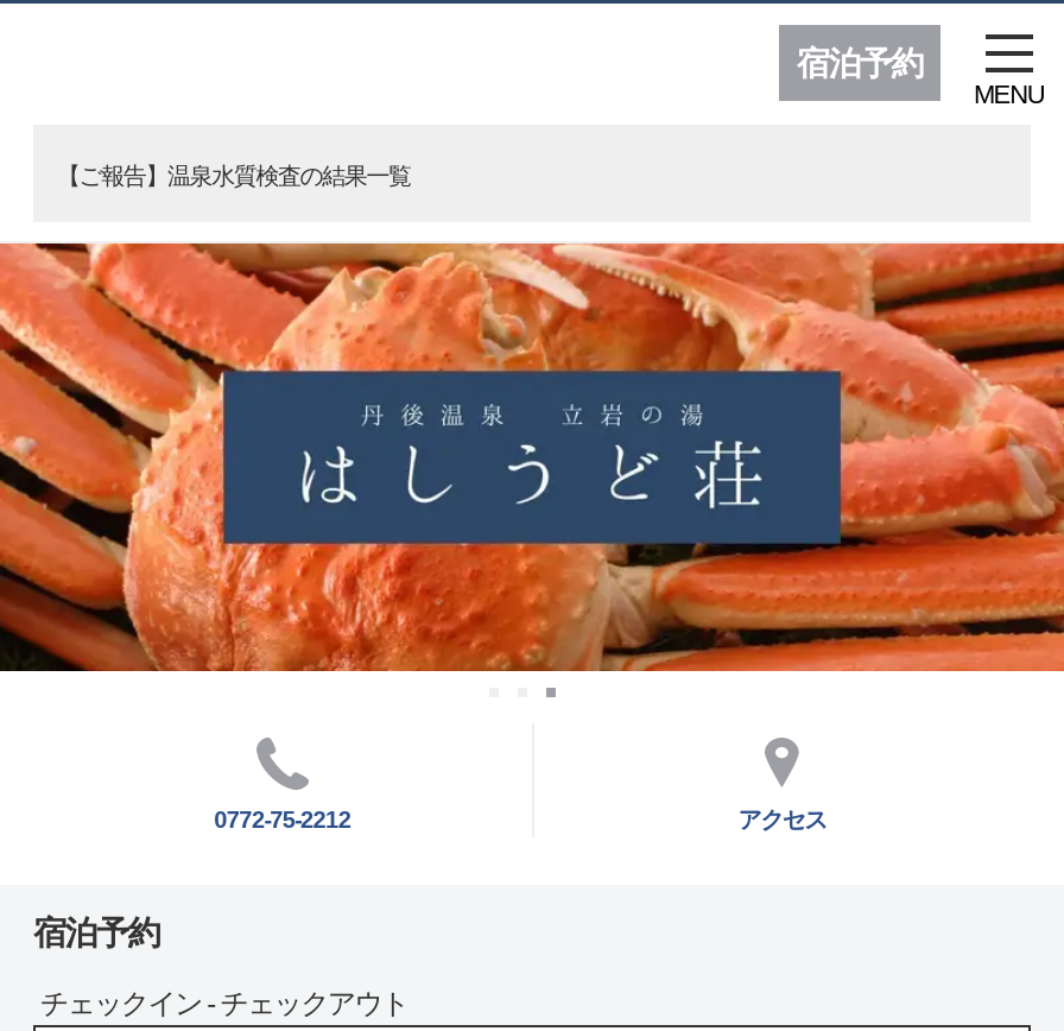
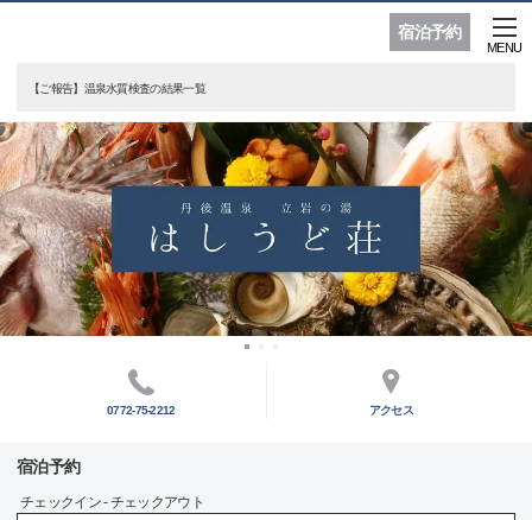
- [image]
+ [image]
